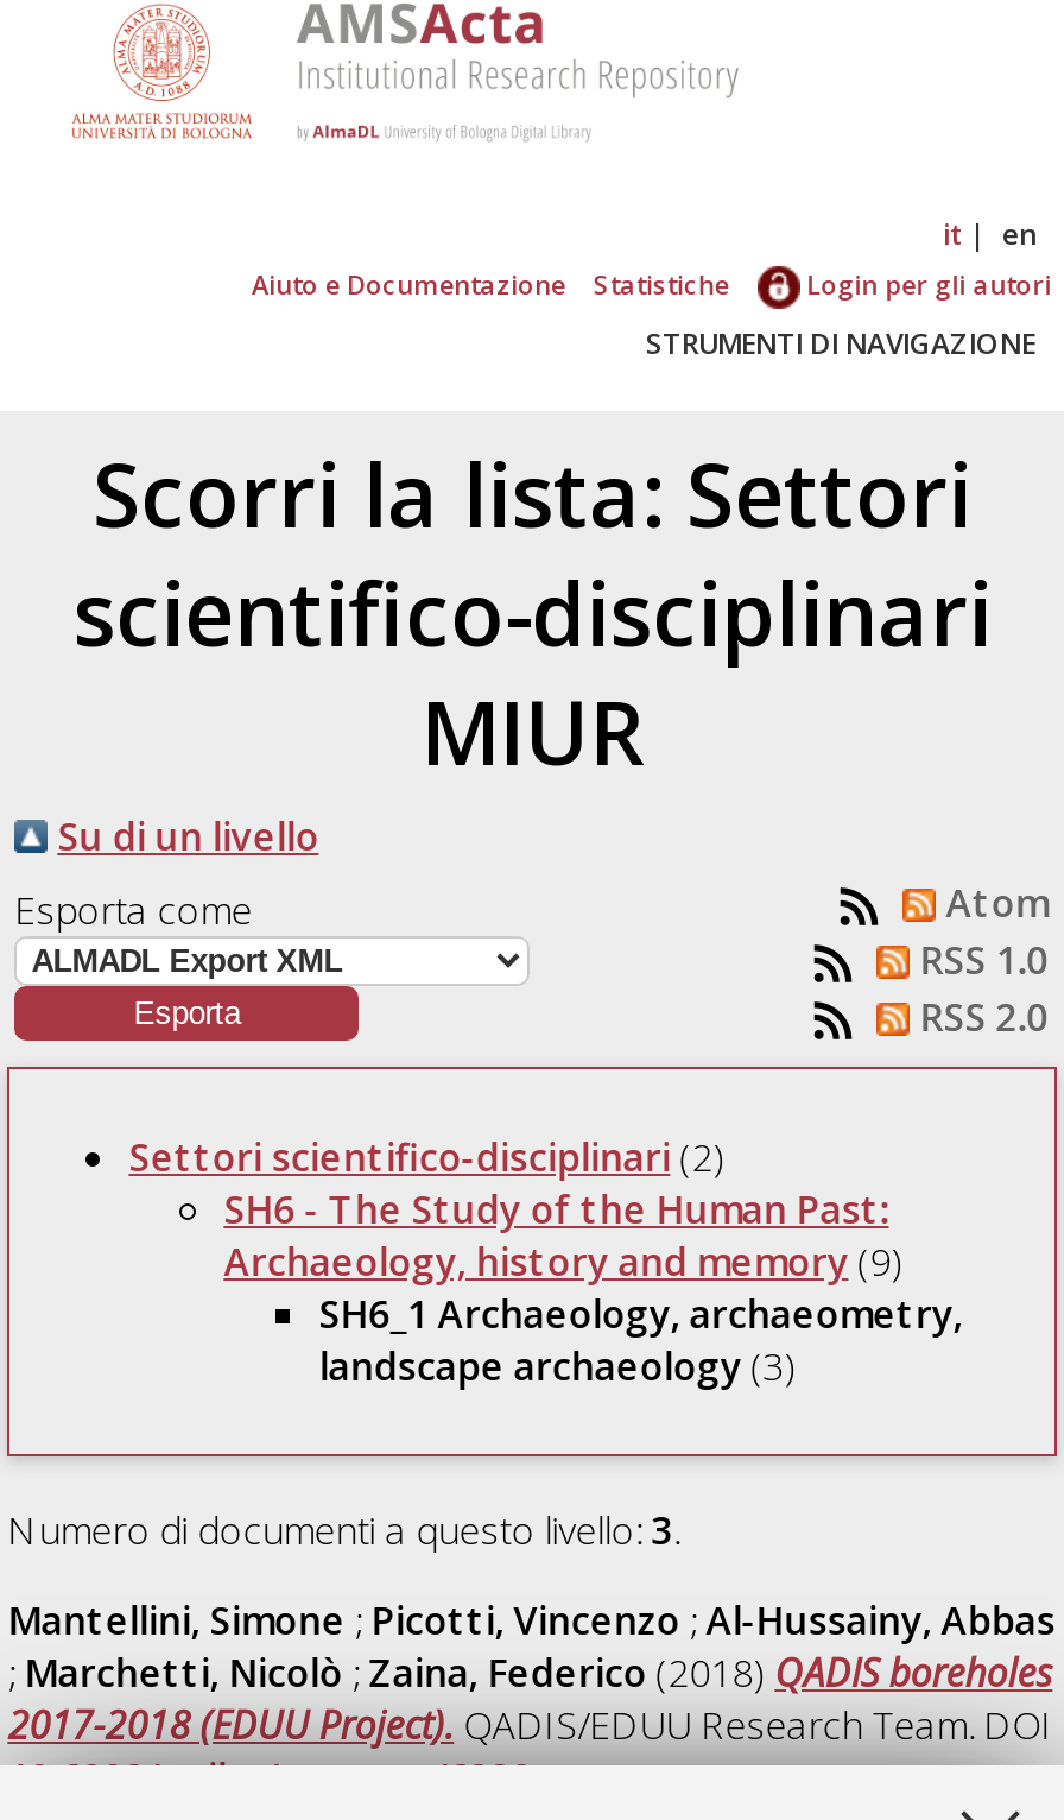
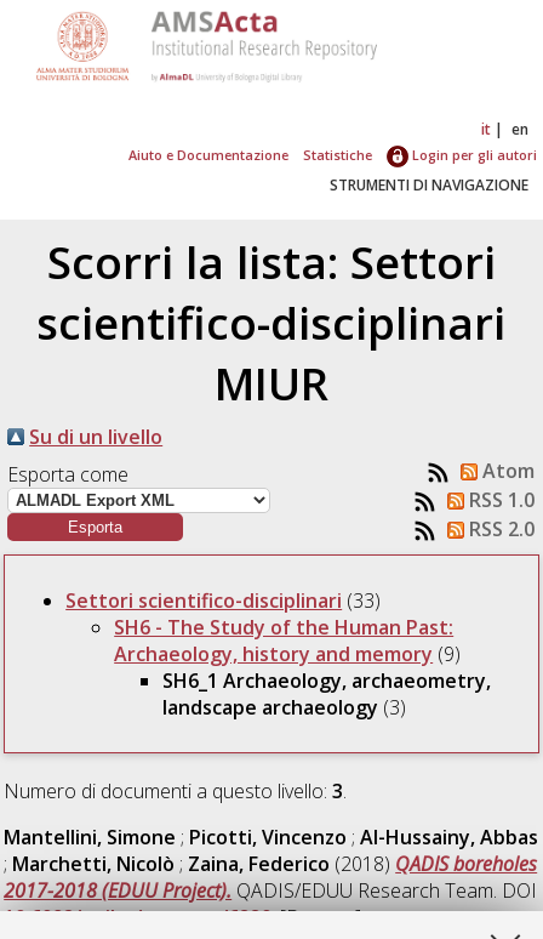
- Settori scientifico-disciplinari (2)
+ Settori scientifico-disciplinari (33)
